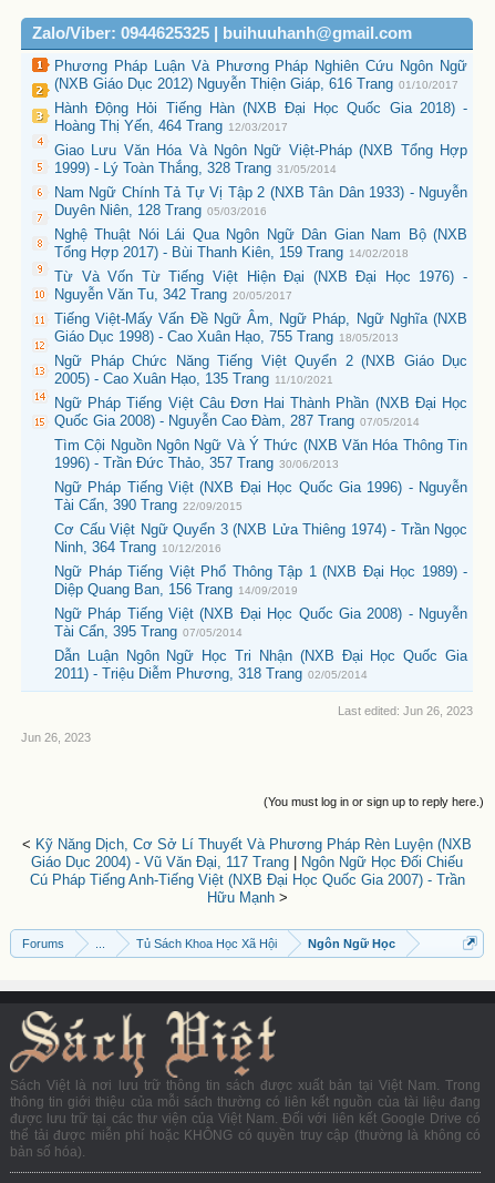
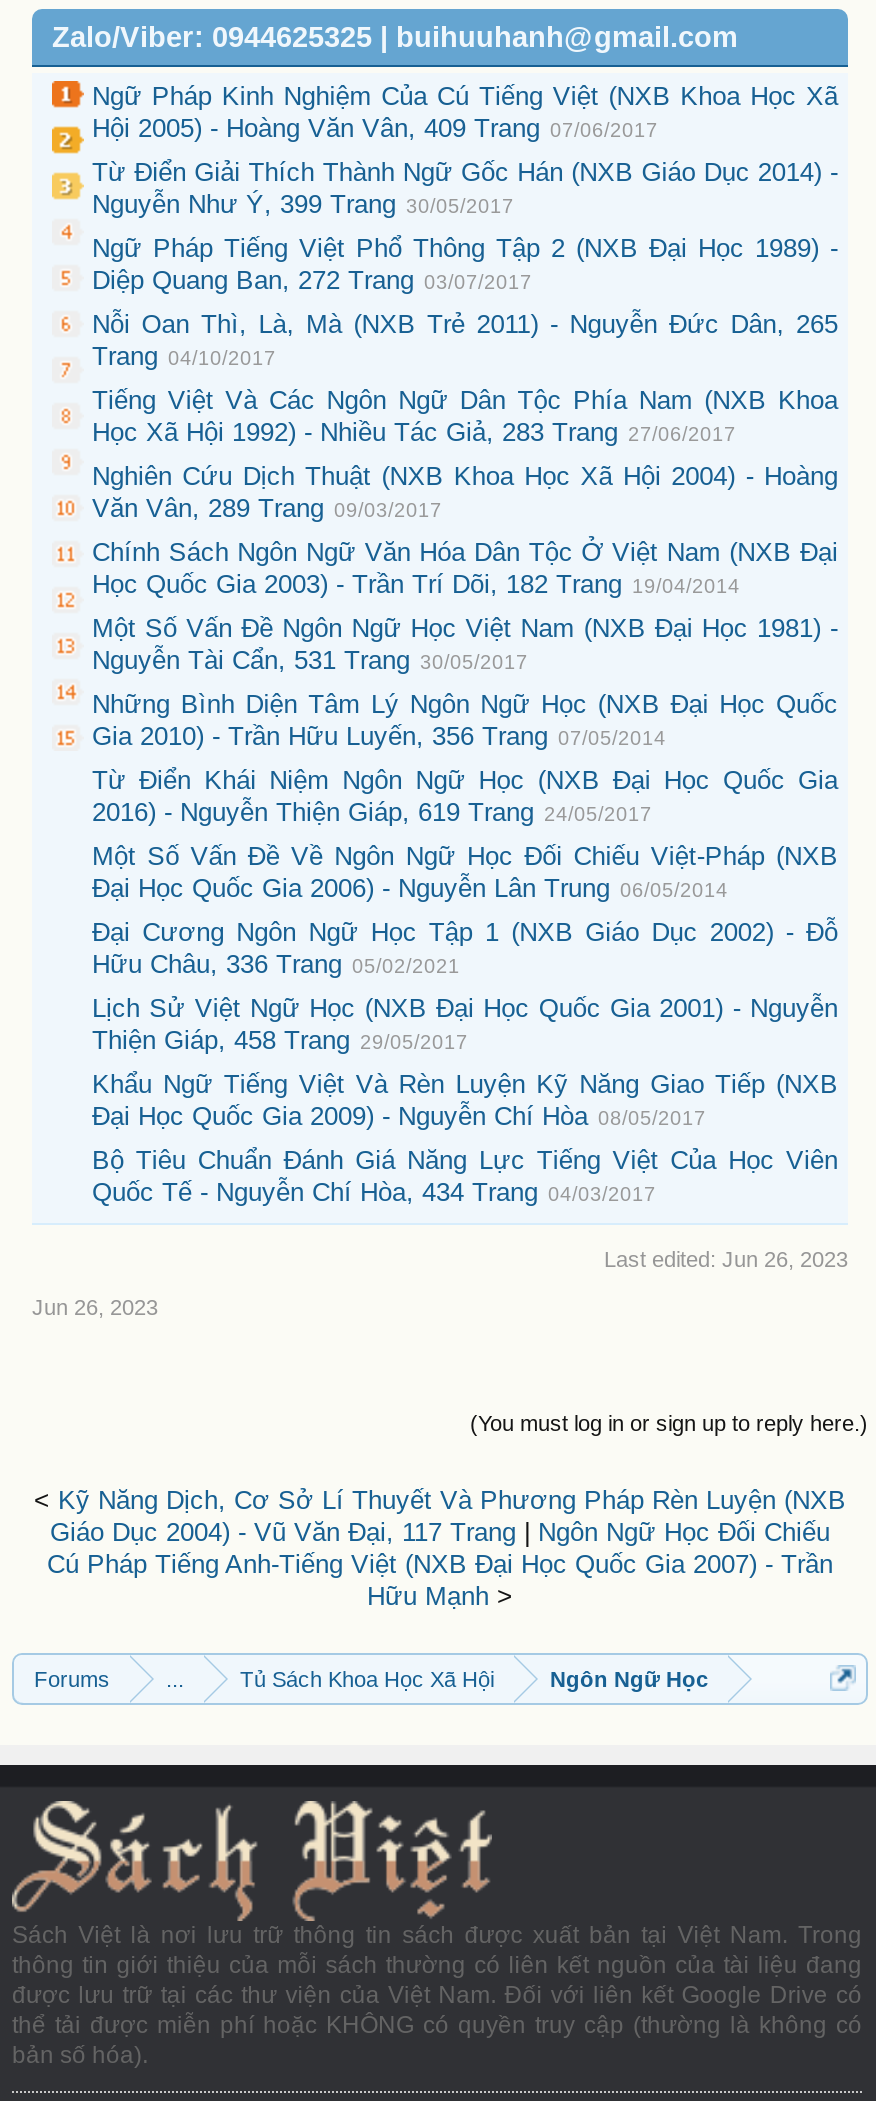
- Phương Pháp Luận Và Phương Pháp Nghiên Cứu Ngôn Ngữ
- (NXB Giáo Dục 2012) Nguyễn Thiện Giáp, 616 Trang 01/10/2017
+ Ngữ Pháp Kinh Nghiệm Của Cú Tiếng Việt (NXB Khoa Học Xã
+ Hội 2005) - Hoàng Văn Vân, 409 Trang 07/06/2017

- Hành Động Hỏi Tiếng Hàn (NXB Đại Học Quốc Gia 2018) -
- Hoàng Thị Yến, 464 Trang 12/03/2017
+ Từ Điển Giải Thích Thành Ngữ Gốc Hán (NXB Giáo Dục 2014) -
+ Nguyễn Như Ý, 399 Trang 30/05/2017

- Giao Lưu Văn Hóa Và Ngôn Ngữ Việt-Pháp (NXB Tổng Hợp
- 1999) - Lý Toàn Thắng, 328 Trang 31/05/2014
+ Ngữ Pháp Tiếng Việt Phổ Thông Tập 2 (NXB Đại Học 1989) -
+ Diệp Quang Ban, 272 Trang 03/07/2017

- Nam Ngữ Chính Tả Tự Vị Tập 2 (NXB Tân Dân 1933) - Nguyễn
- Duyên Niên, 128 Trang 05/03/2016
+ Nỗi Oan Thì, Là, Mà (NXB Trẻ 2011) - Nguyễn Đức Dân, 265
+ Trang 04/10/2017

- Nghệ Thuật Nói Lái Qua Ngôn Ngữ Dân Gian Nam Bộ (NXB
- Tổng Hợp 2017) - Bùi Thanh Kiên, 159 Trang 14/02/2018
+ Tiếng Việt Và Các Ngôn Ngữ Dân Tộc Phía Nam (NXB Khoa
+ Học Xã Hội 1992) - Nhiều Tác Giả, 283 Trang 27/06/2017

- Từ Và Vốn Từ Tiếng Việt Hiện Đại (NXB Đại Học 1976) -
- Nguyễn Văn Tu, 342 Trang 20/05/2017
+ Nghiên Cứu Dịch Thuật (NXB Khoa Học Xã Hội 2004) - Hoàng
+ Văn Vân, 289 Trang 09/03/2017

- Tiếng Việt-Mấy Vấn Đề Ngữ Âm, Ngữ Pháp, Ngữ Nghĩa (NXB
- Giáo Dục 1998) - Cao Xuân Hạo, 755 Trang 18/05/2013
+ Chính Sách Ngôn Ngữ Văn Hóa Dân Tộc Ở Việt Nam (NXB Đại
+ Học Quốc Gia 2003) - Trần Trí Dõi, 182 Trang 19/04/2014

- Ngữ Pháp Chức Năng Tiếng Việt Quyển 2 (NXB Giáo Dục
- 2005) - Cao Xuân Hạo, 135 Trang 11/10/2021
+ Một Số Vấn Đề Ngôn Ngữ Học Việt Nam (NXB Đại Học 1981) -
+ Nguyễn Tài Cẩn, 531 Trang 30/05/2017

- Ngữ Pháp Tiếng Việt Câu Đơn Hai Thành Phần (NXB Đại Học
- Quốc Gia 2008) - Nguyễn Cao Đàm, 287 Trang 07/05/2014
+ Những Bình Diện Tâm Lý Ngôn Ngữ Học (NXB Đại Học Quốc
+ Gia 2010) - Trần Hữu Luyến, 356 Trang 07/05/2014

- Tìm Cội Nguồn Ngôn Ngữ Và Ý Thức (NXB Văn Hóa Thông Tin
- 1996) - Trần Đức Thảo, 357 Trang 30/06/2013
+ Từ Điển Khái Niệm Ngôn Ngữ Học (NXB Đại Học Quốc Gia
+ 2016) - Nguyễn Thiện Giáp, 619 Trang 24/05/2017

- Ngữ Pháp Tiếng Việt (NXB Đại Học Quốc Gia 1996) - Nguyễn
- Tài Cẩn, 390 Trang 22/09/2015
+ Một Số Vấn Đề Về Ngôn Ngữ Học Đối Chiếu Việt-Pháp (NXB
+ Đại Học Quốc Gia 2006) - Nguyễn Lân Trung 06/05/2014

- Cơ Cấu Việt Ngữ Quyển 3 (NXB Lửa Thiêng 1974) - Trần Ngọc
- Ninh, 364 Trang 10/12/2016
+ Đại Cương Ngôn Ngữ Học Tập 1 (NXB Giáo Dục 2002) - Đỗ
+ Hữu Châu, 336 Trang 05/02/2021

- Ngữ Pháp Tiếng Việt Phổ Thông Tập 1 (NXB Đại Học 1989) -
- Diệp Quang Ban, 156 Trang 14/09/2019
+ Lịch Sử Việt Ngữ Học (NXB Đại Học Quốc Gia 2001) - Nguyễn
+ Thiện Giáp, 458 Trang 29/05/2017

- Ngữ Pháp Tiếng Việt (NXB Đại Học Quốc Gia 2008) - Nguyễn
- Tài Cẩn, 395 Trang 07/05/2014
+ Khẩu Ngữ Tiếng Việt Và Rèn Luyện Kỹ Năng Giao Tiếp (NXB
+ Đại Học Quốc Gia 2009) - Nguyễn Chí Hòa 08/05/2017

- Dẫn Luận Ngôn Ngữ Học Tri Nhận (NXB Đại Học Quốc Gia
- 2011) - Triệu Diễm Phương, 318 Trang 02/05/2014
+ Bộ Tiêu Chuẩn Đánh Giá Năng Lực Tiếng Việt Của Học Viên
+ Quốc Tế - Nguyễn Chí Hòa, 434 Trang 04/03/2017
